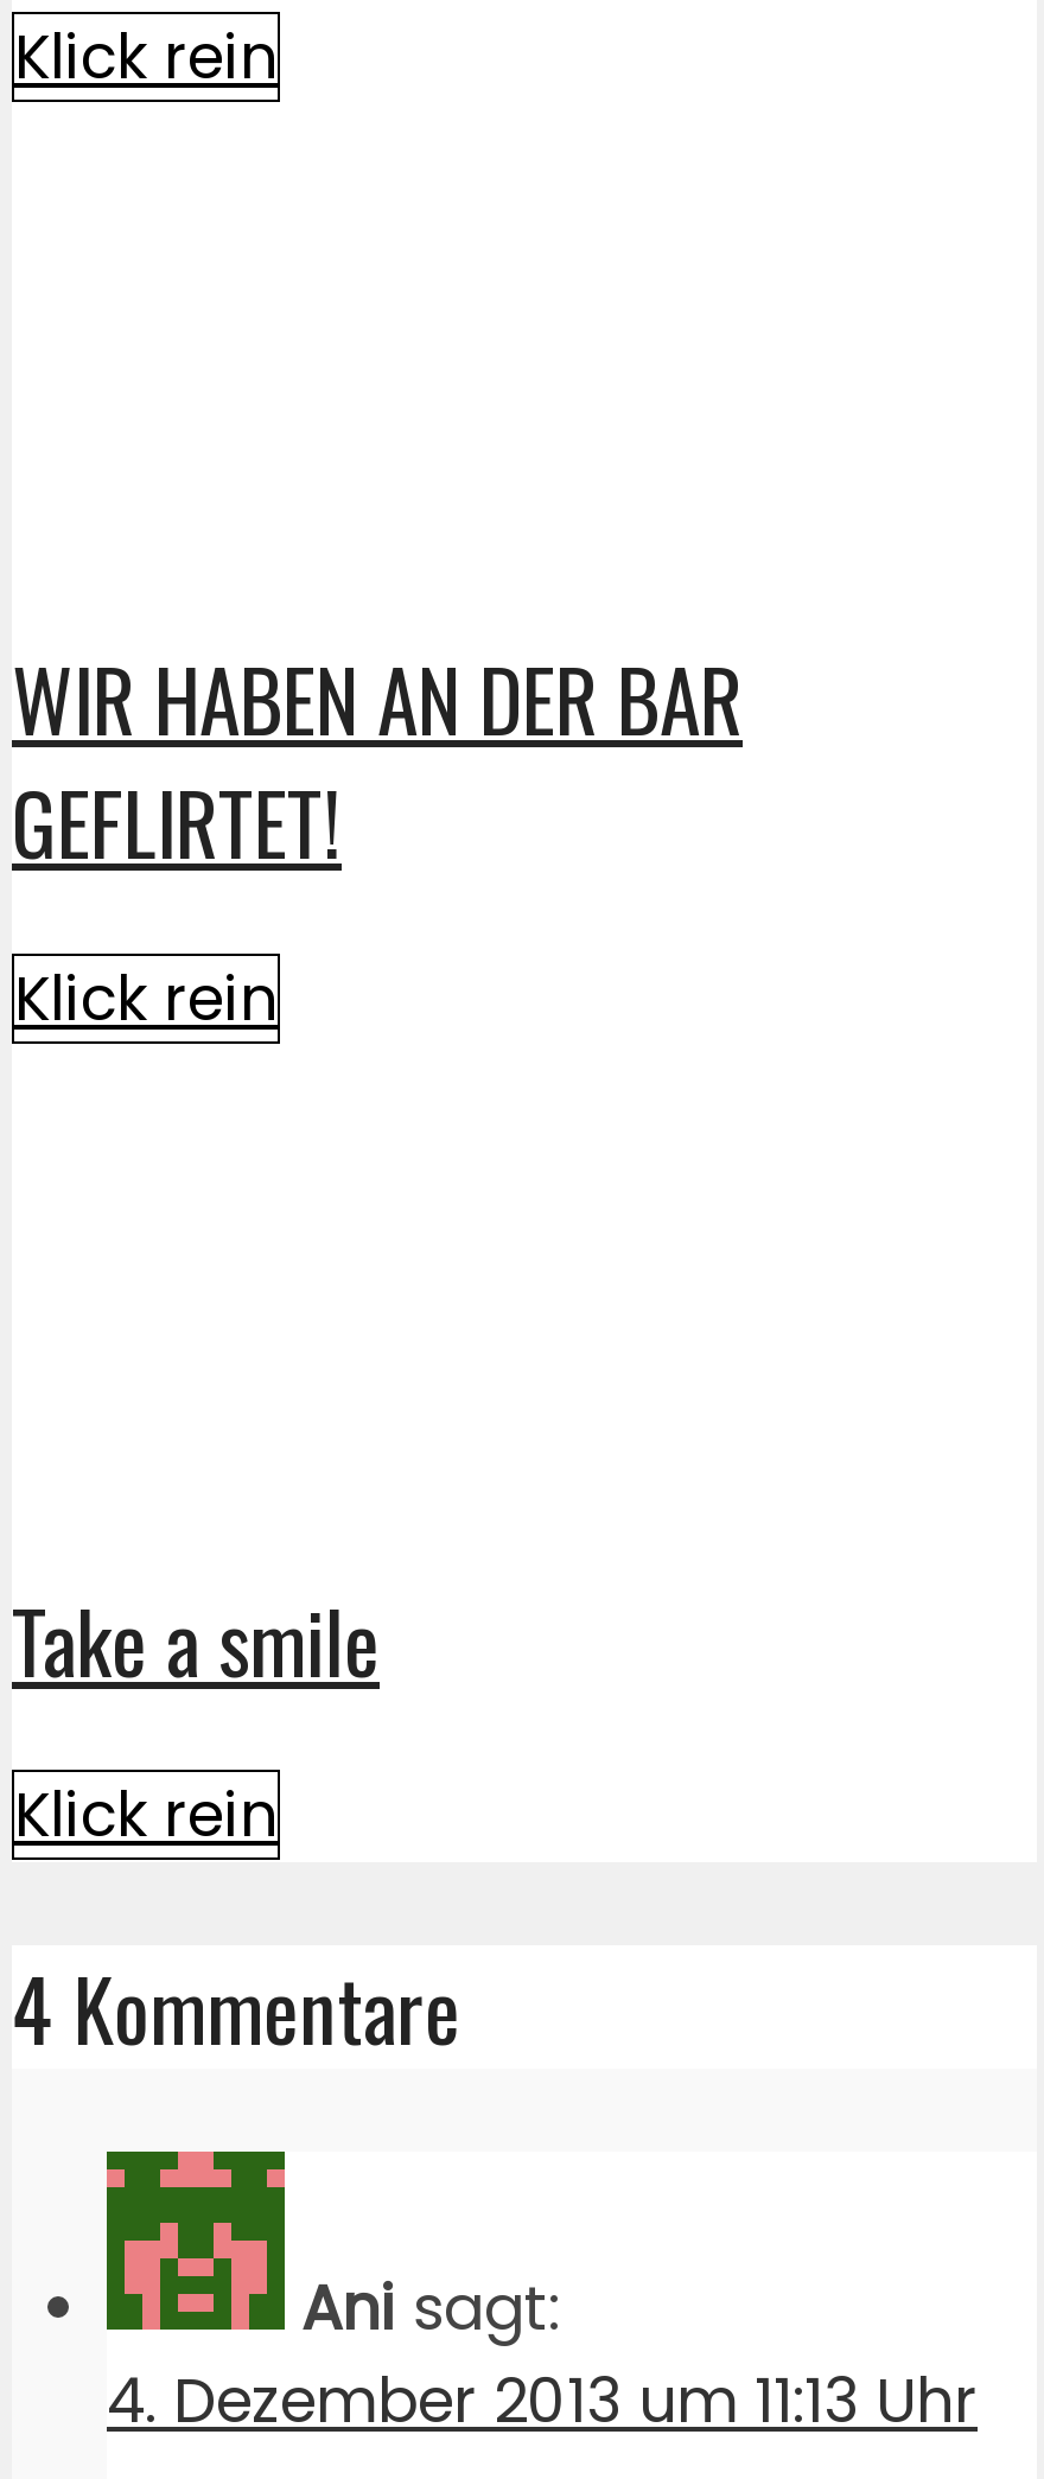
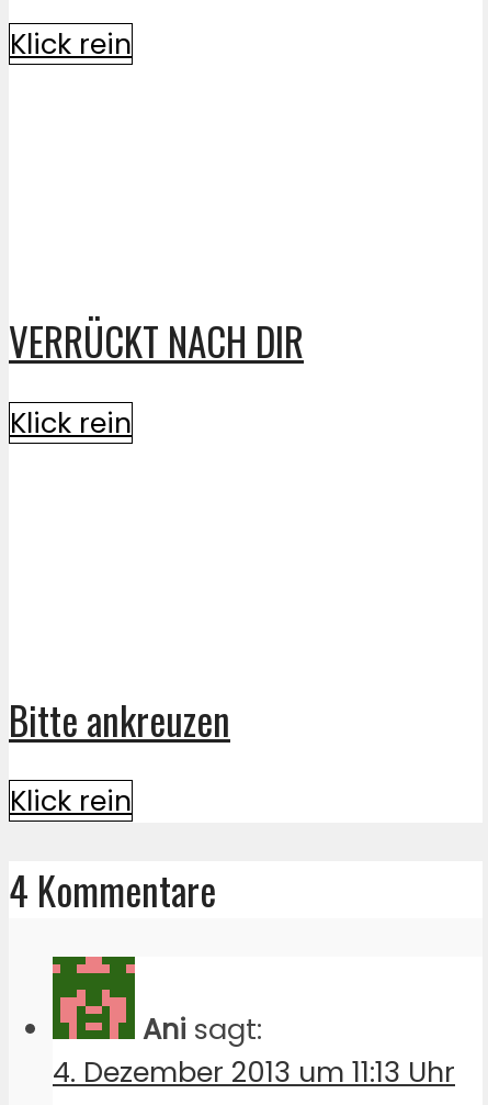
- WIR HABEN AN DER BAR
- GEFLIRTET!
+ VERRÜCKT NACH DIR

- Take a smile
+ Bitte ankreuzen
